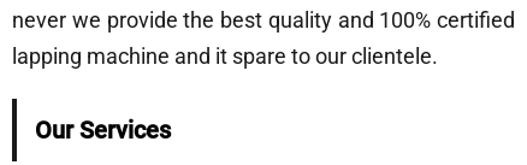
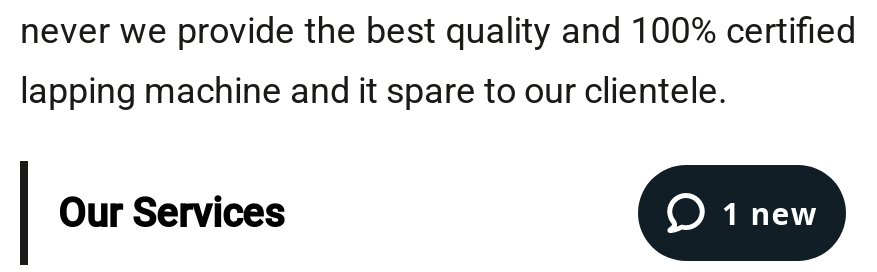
+ [image]
